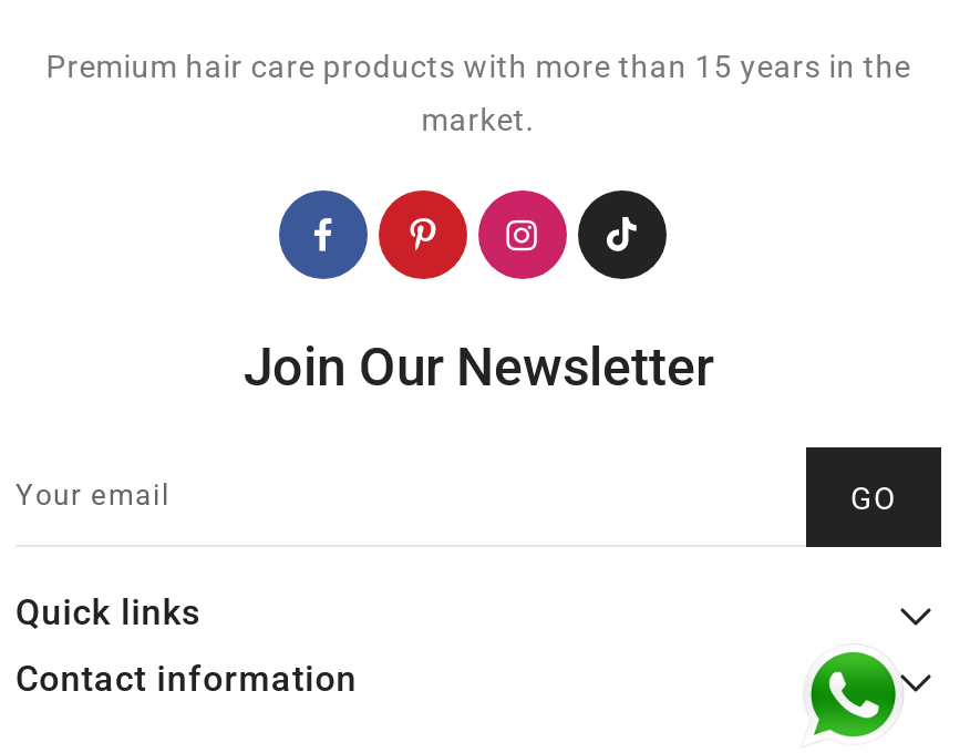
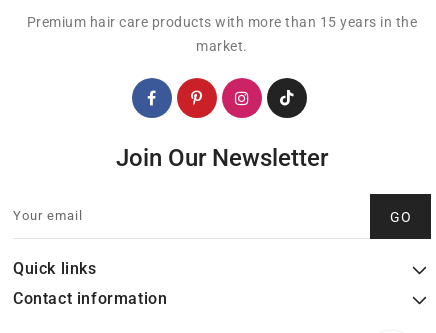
- [image]
